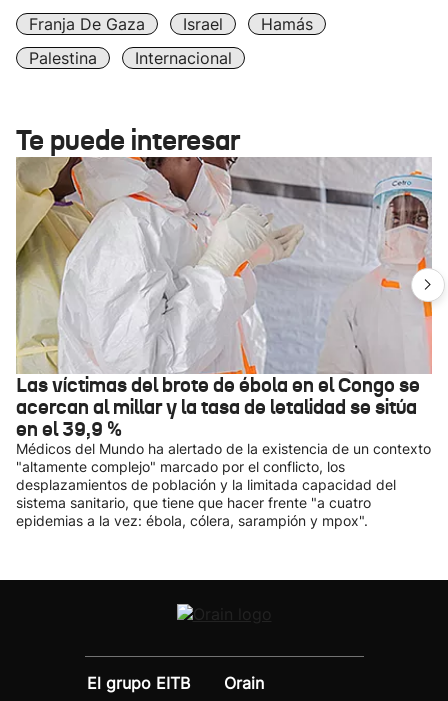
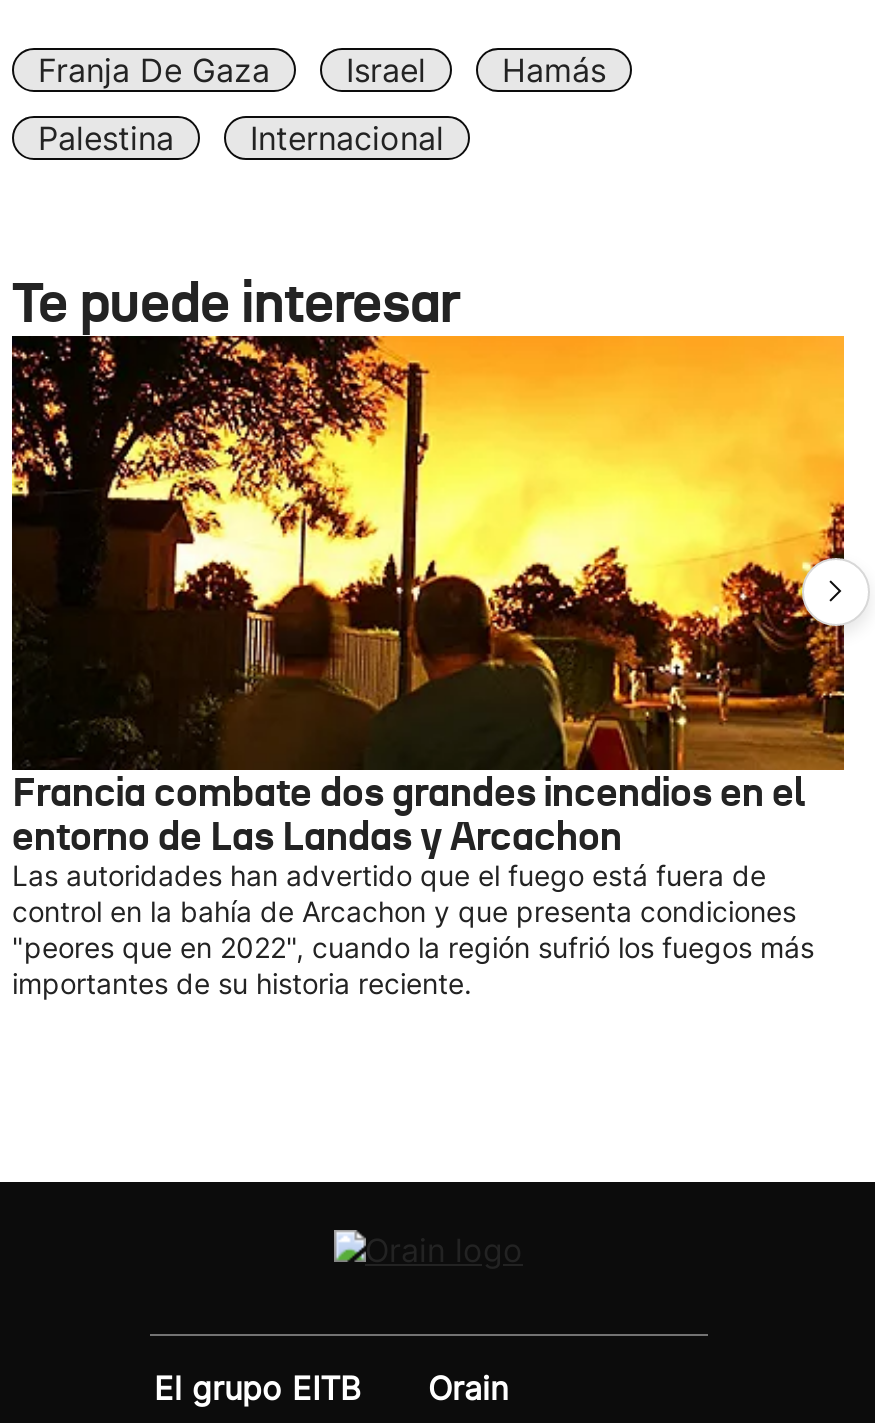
- [image]
- Las víctimas del brote de ébola en el Congo se
- acercan al millar y la tasa de letalidad se sitúa
- en el 39,9 %
- Médicos del Mundo ha alertado de la existencia de un contexto
- "altamente complejo" marcado por el conflicto, los
- desplazamientos de población y la limitada capacidad del
- sistema sanitario, que tiene que hacer frente "a cuatro
- epidemias a la vez: ébola, cólera, sarampión y mpox".
+ [image]
+ Francia combate dos grandes incendios en el
+ entorno de Las Landas y Arcachon
+ Las autoridades han advertido que el fuego está fuera de
+ control en la bahía de Arcachon y que presenta condiciones
+ "peores que en 2022", cuando la región sufrió los fuegos más
+ importantes de su historia reciente.
